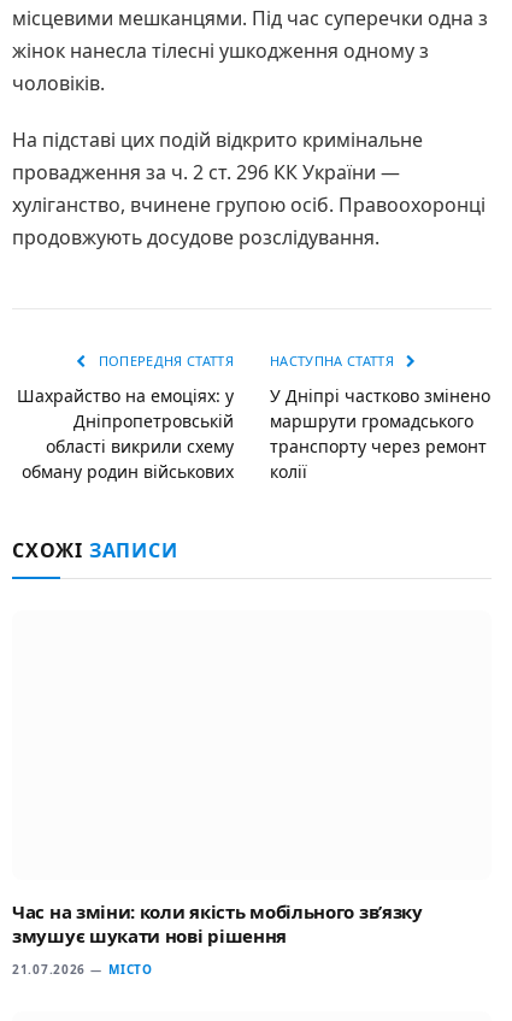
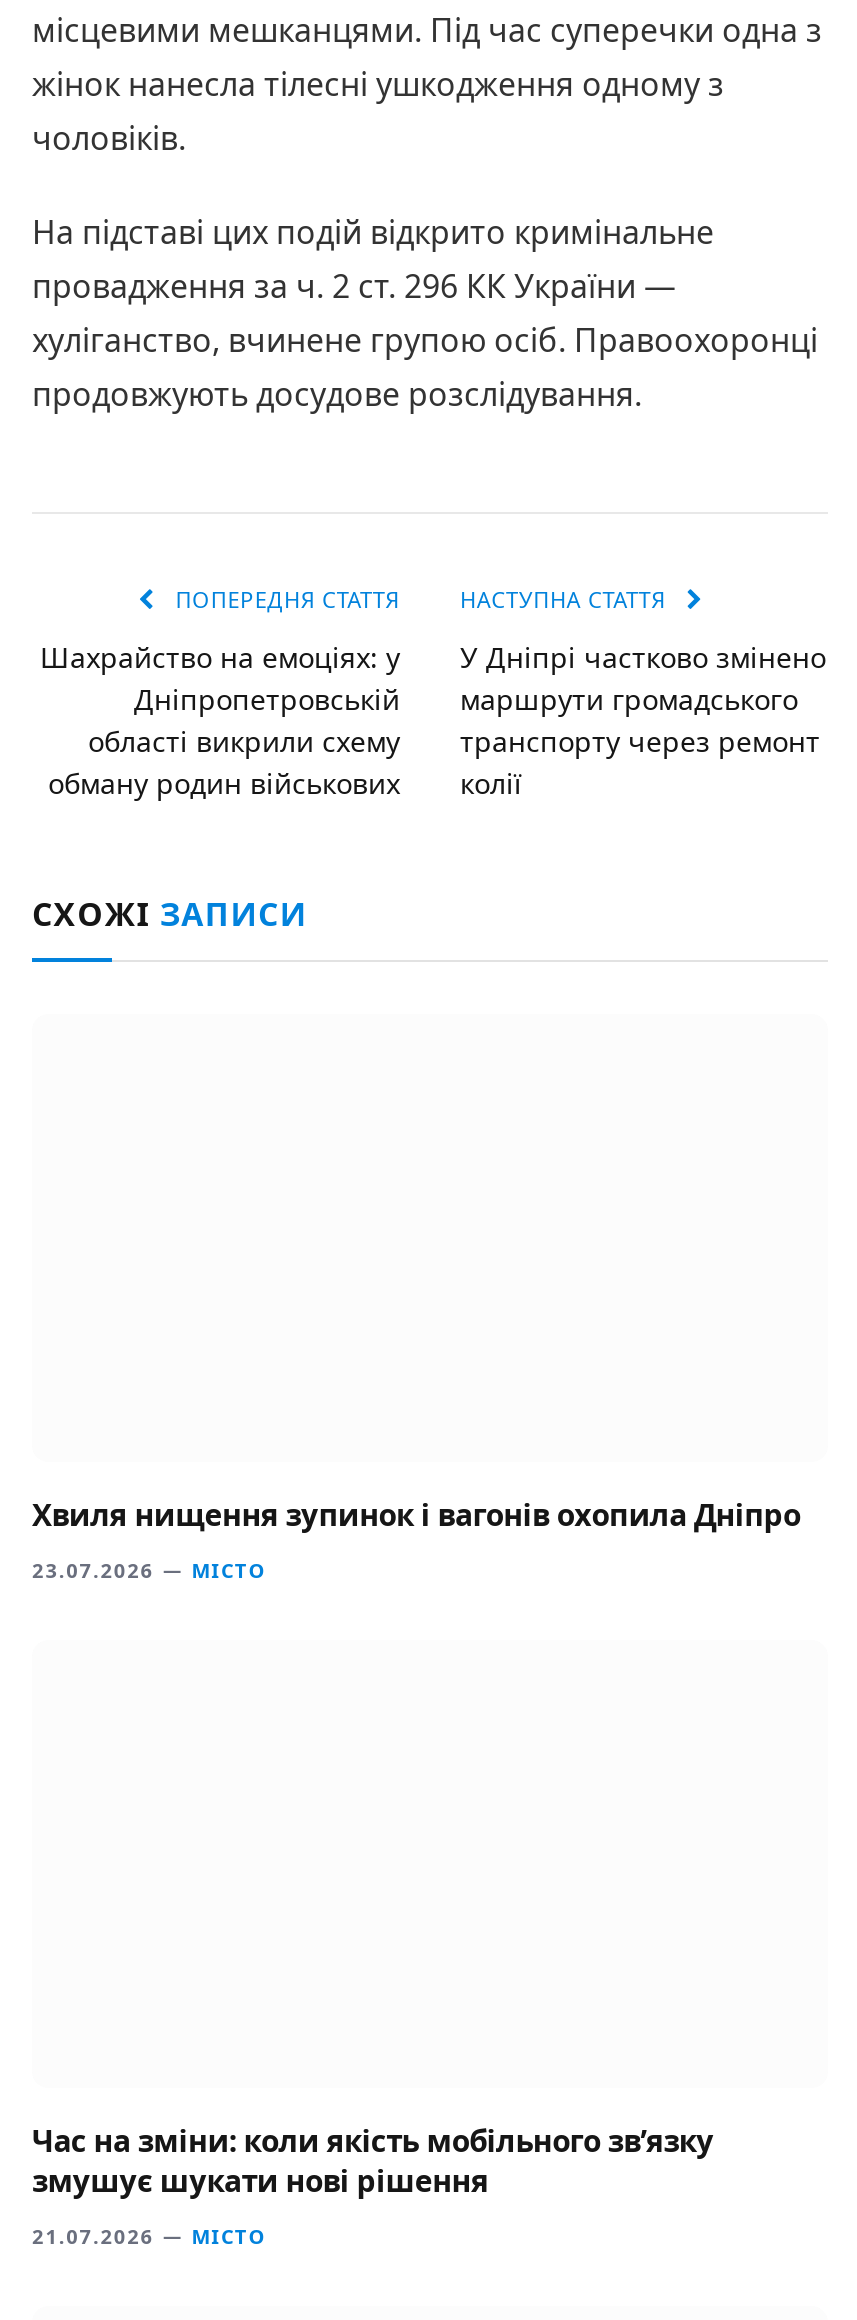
+ Хвиля нищення зупинок і вагонів охопила Дніпро
+ 23.07.2026
+ МІСТО
